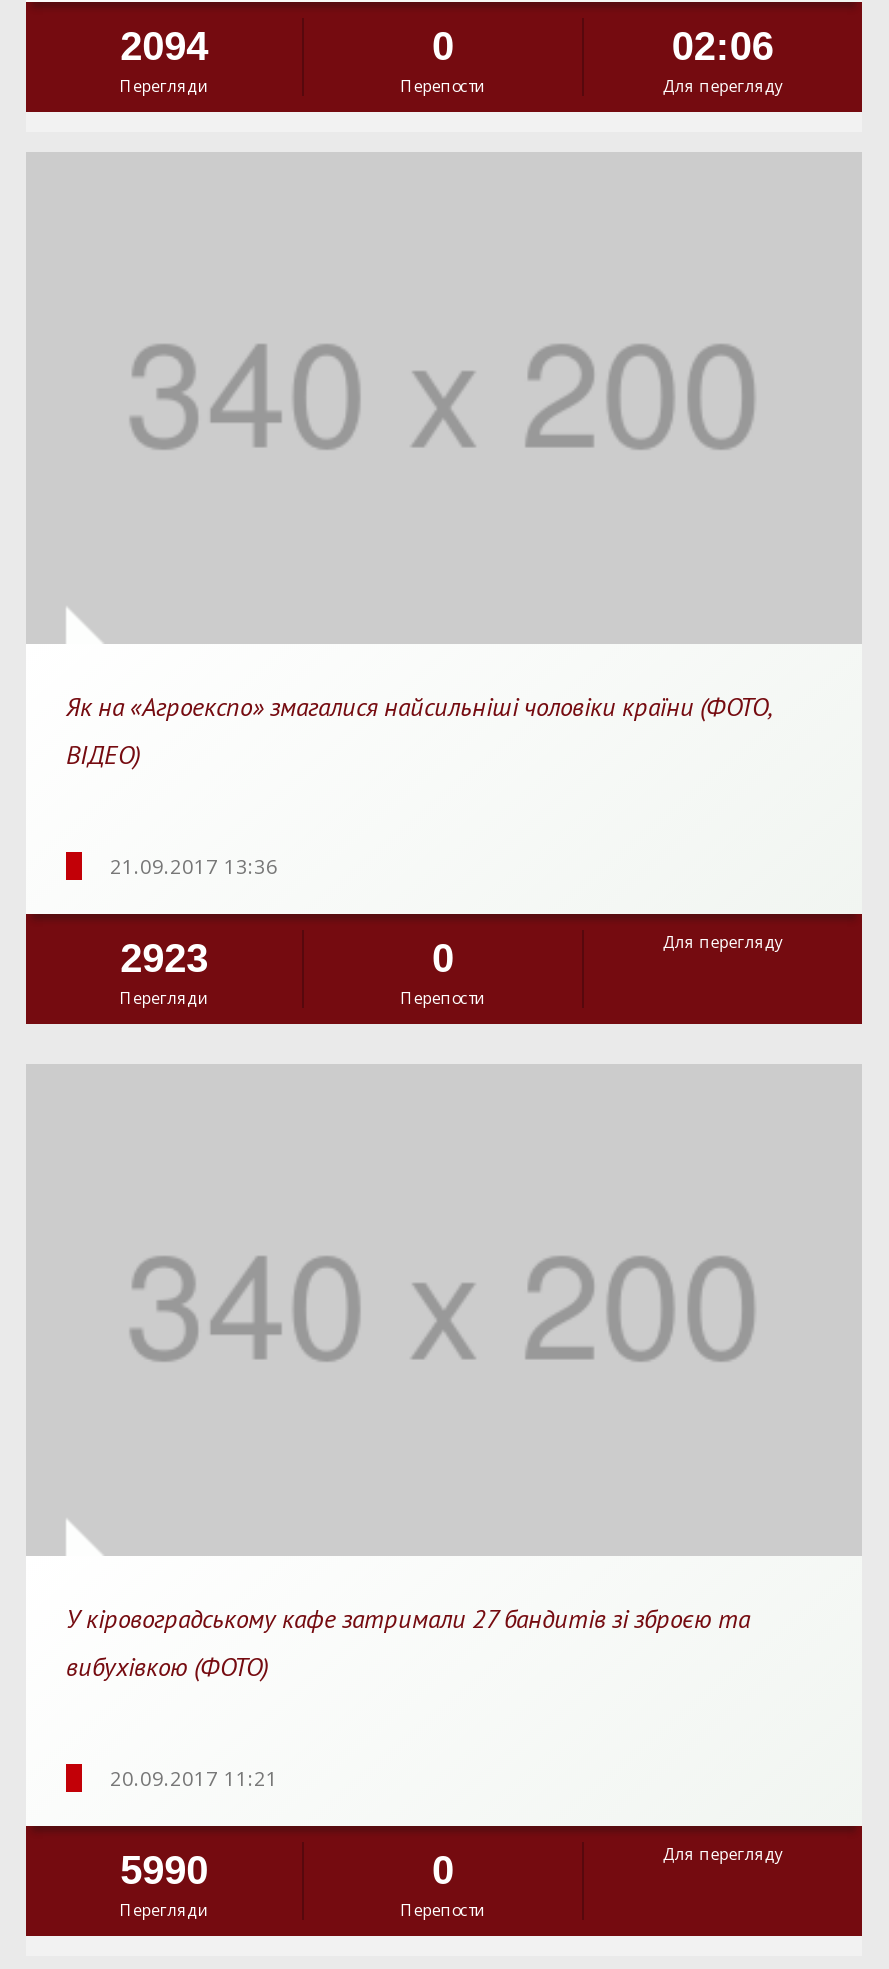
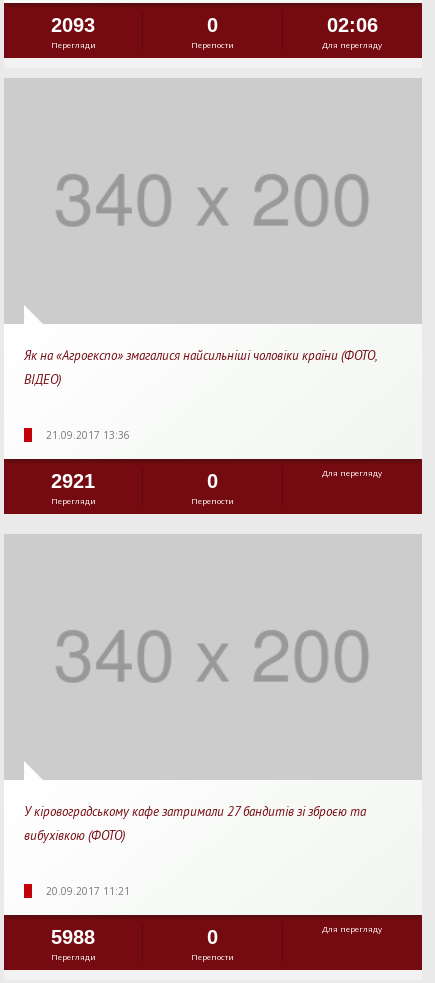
- 2094
+ 2093

- 2923
+ 2921

- 5990
+ 5988
